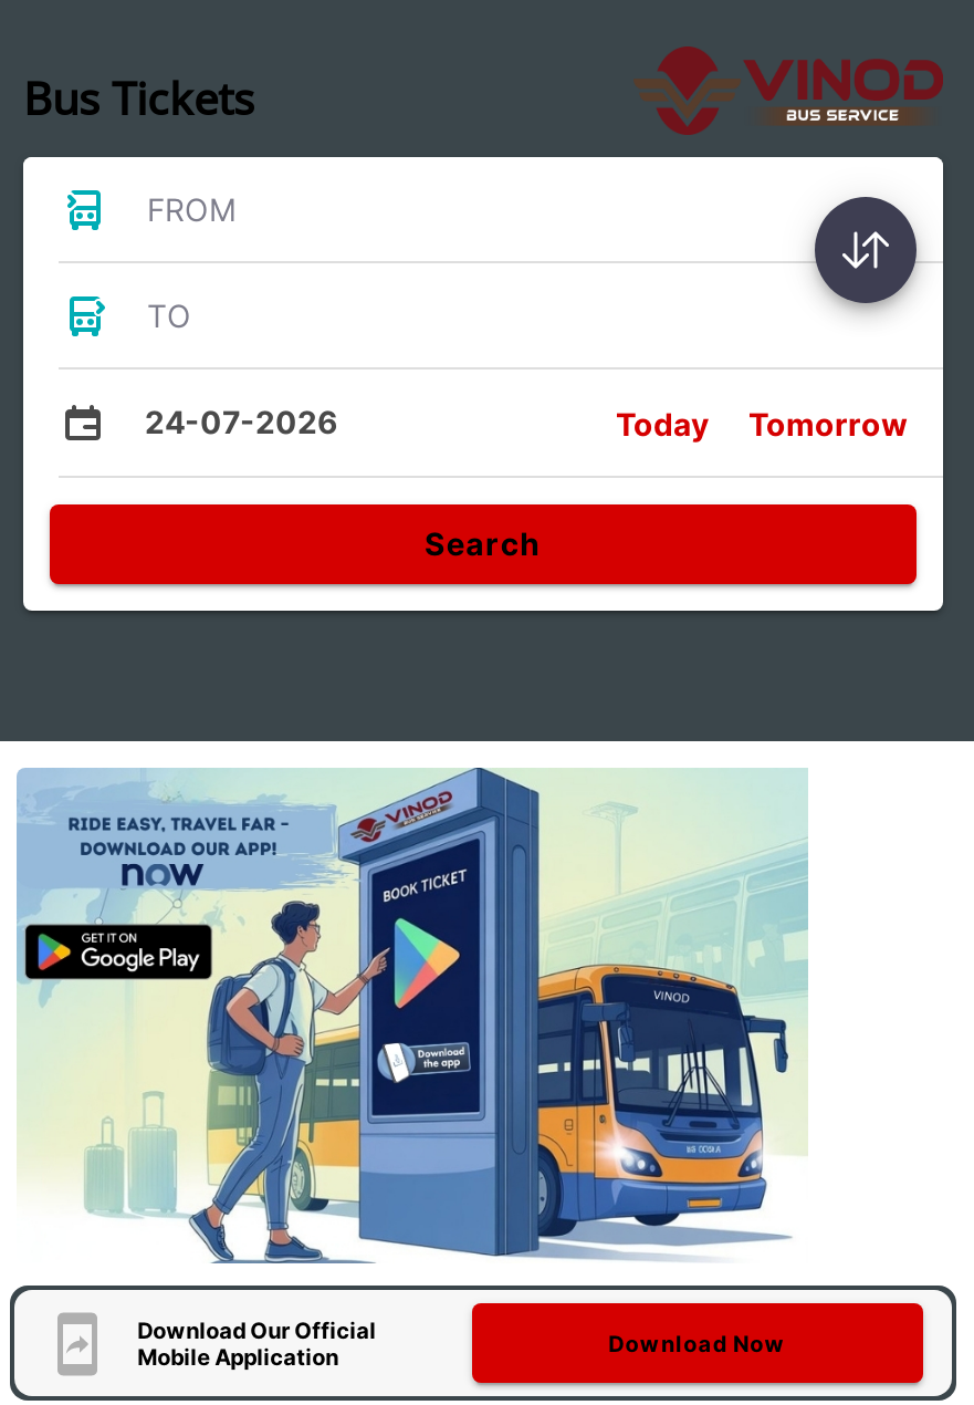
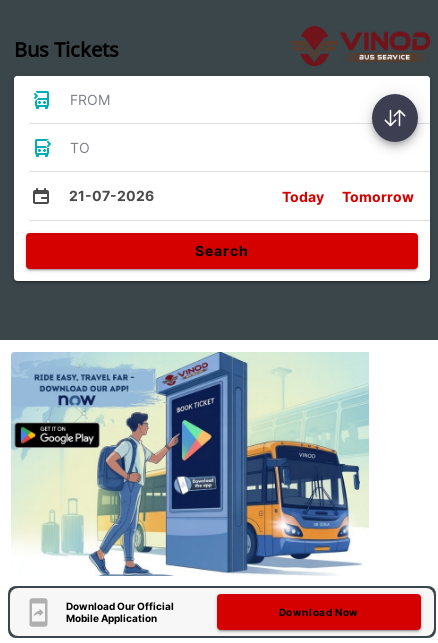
- 24-07-2026
+ 21-07-2026
